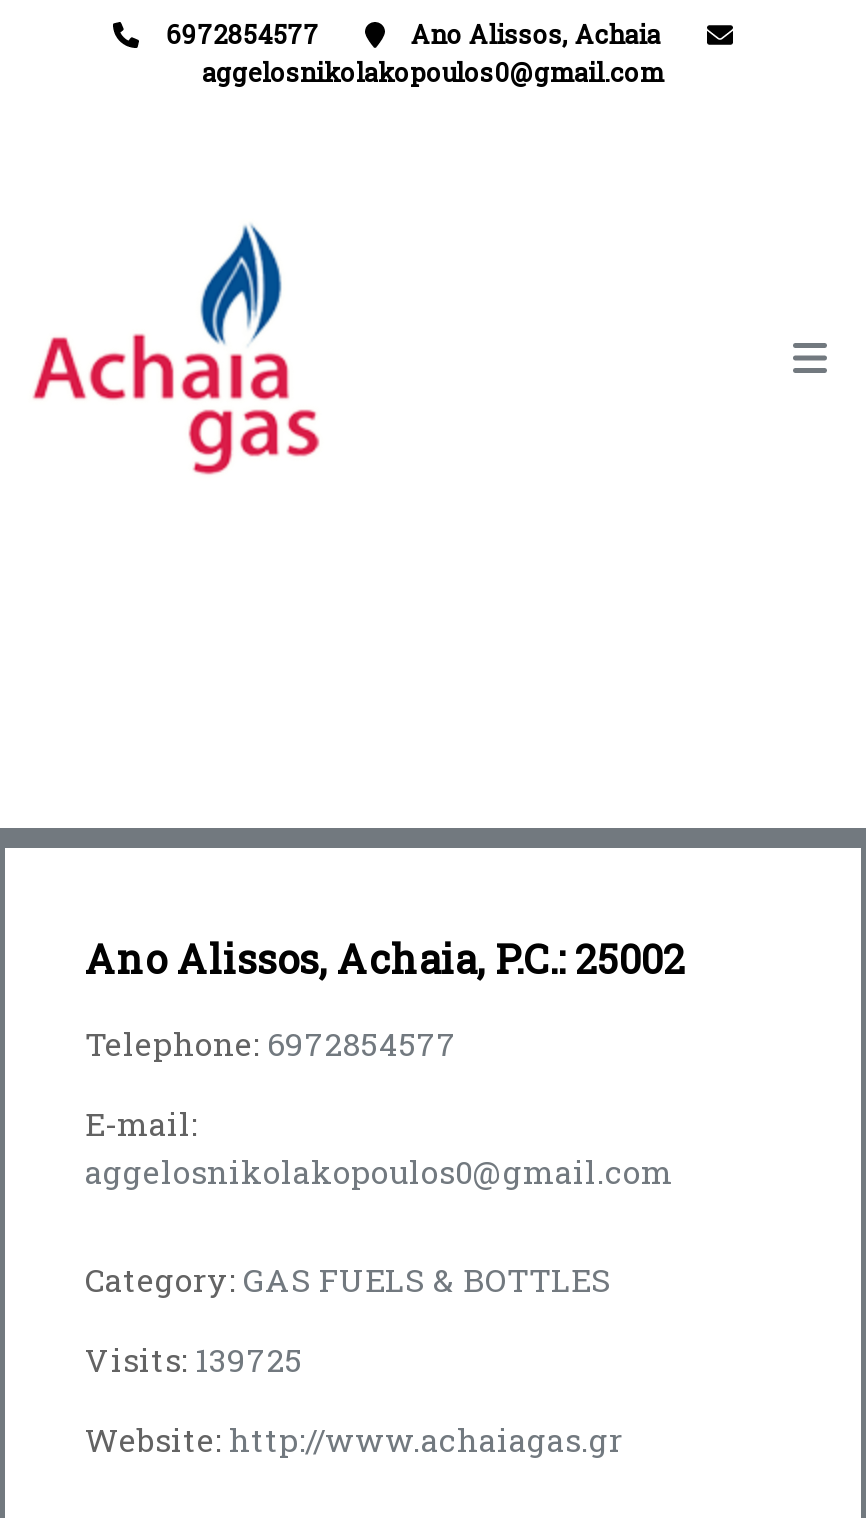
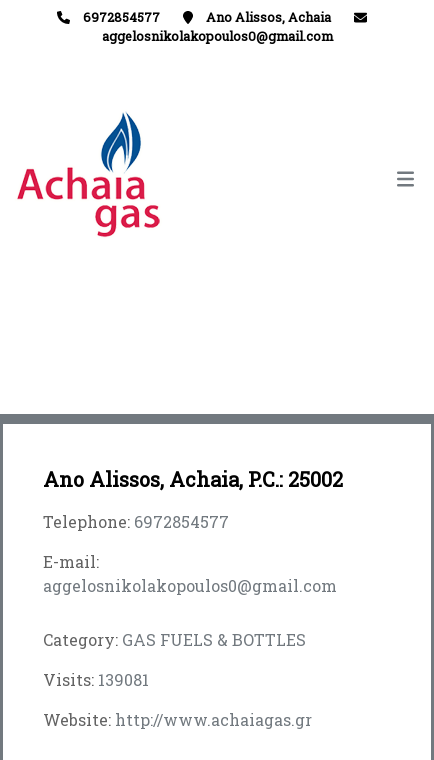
- Visits: 139725
+ Visits: 139081
